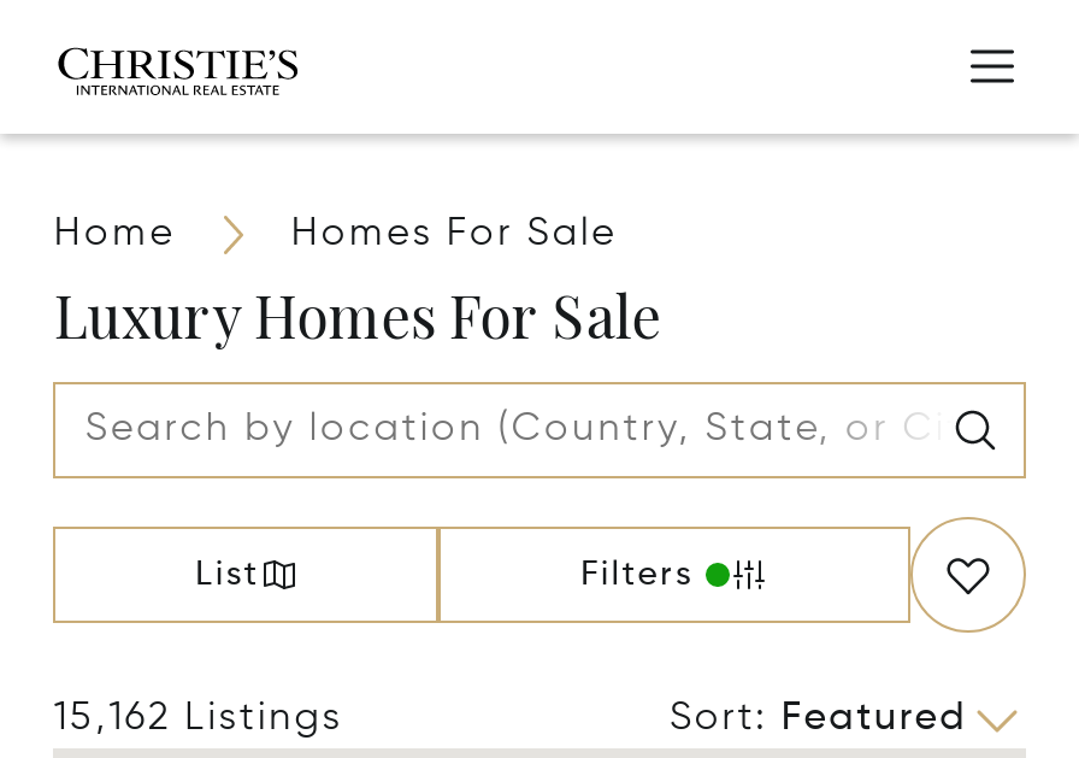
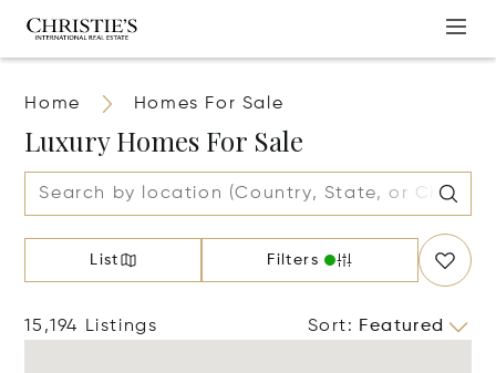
- 15,162 Listings
+ 15,194 Listings
